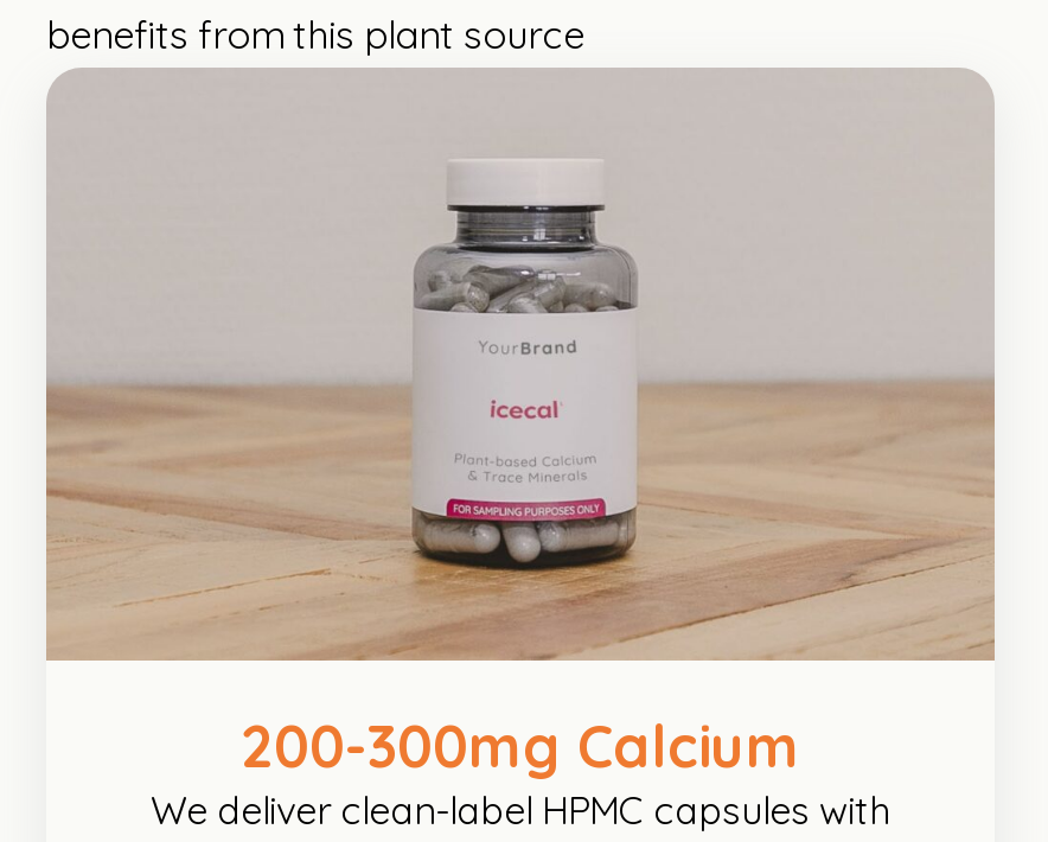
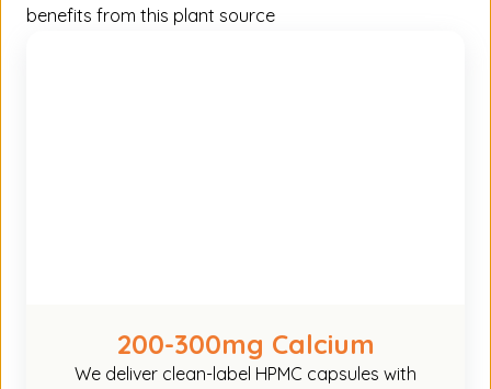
- [image]
